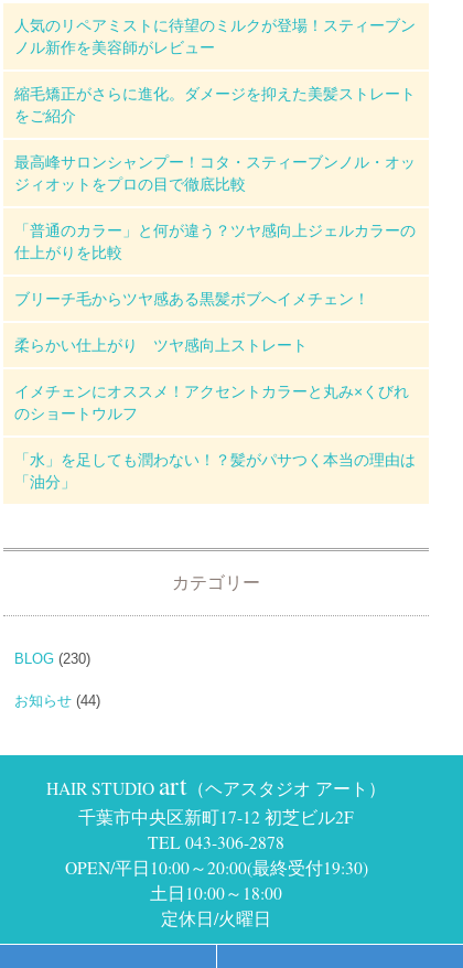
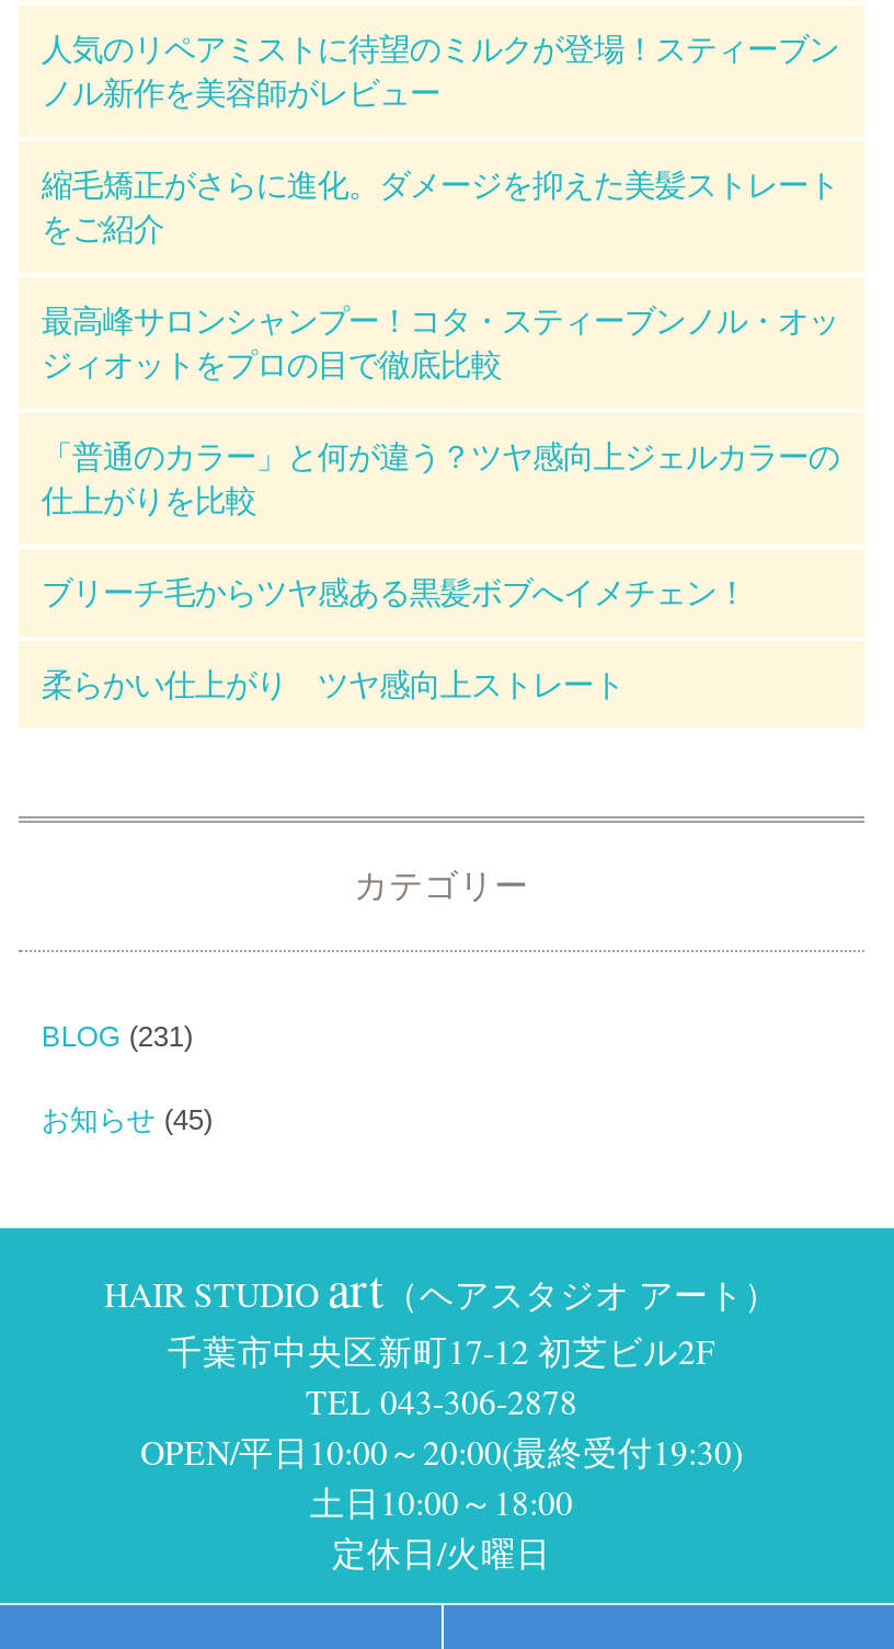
- イメチェンにオススメ！アクセントカラーと丸み×くびれ
- のショートウルフ
- 「水」を足しても潤わない！？髪がパサつく本当の理由は
- 「油分」

- BLOG (230)
+ BLOG (231)

- お知らせ(44)
+ お知らせ(45)
